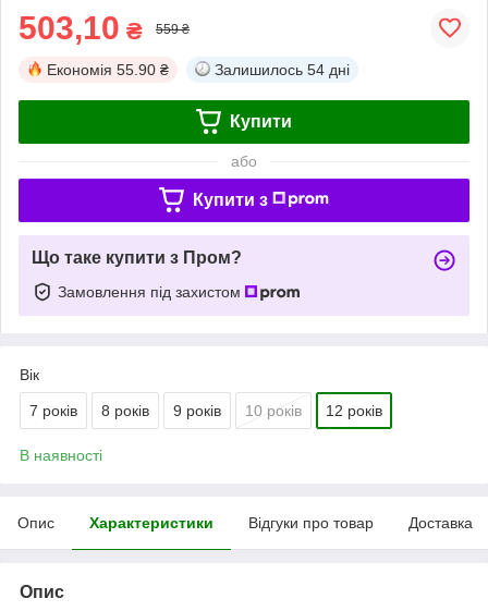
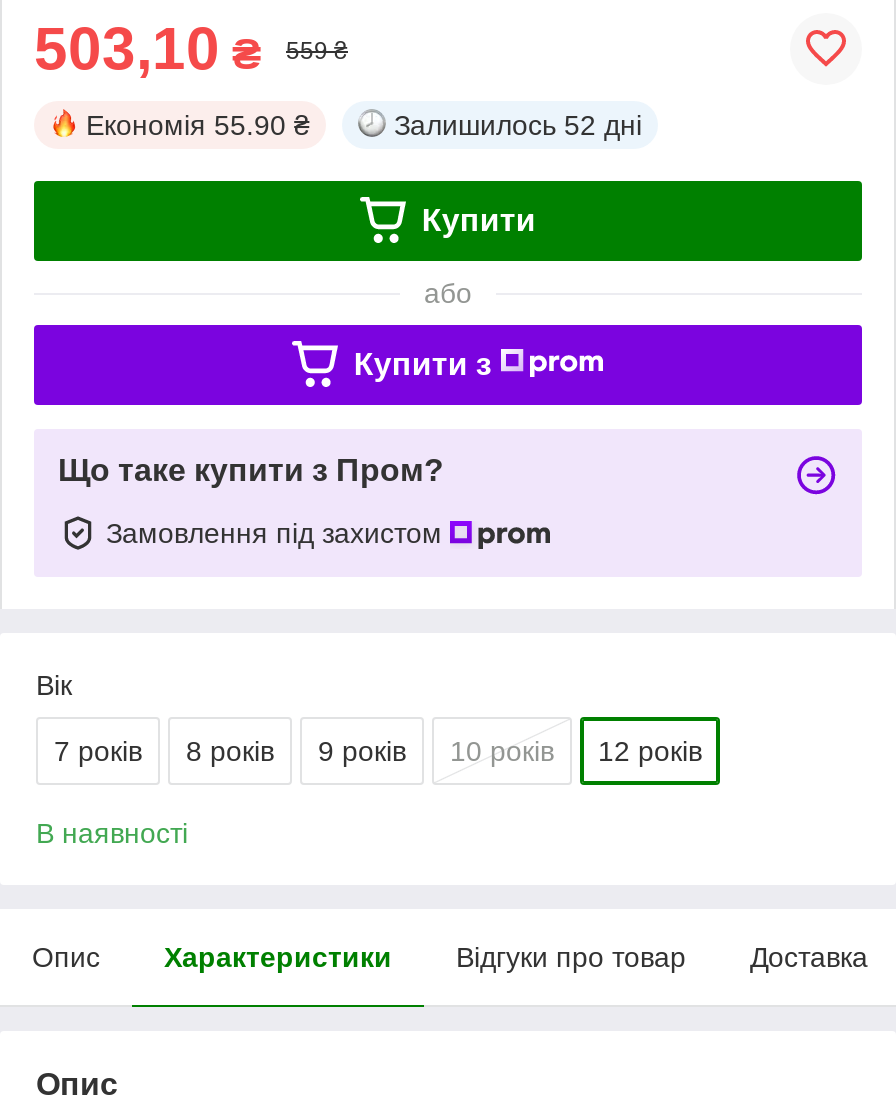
- Залишилось 54 дні
+ Залишилось 52 дні
